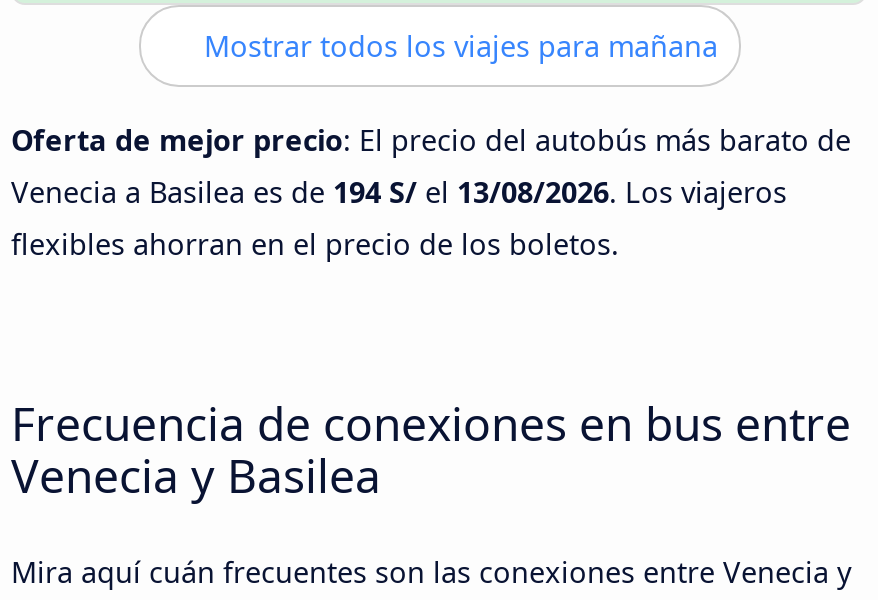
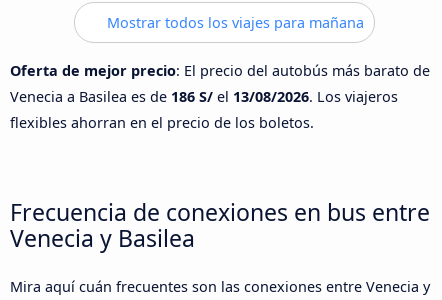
- Venecia a Basilea es de 194 S/ el 13/08/2026. Los viajeros
+ Venecia a Basilea es de 186 S/ el 13/08/2026. Los viajeros
